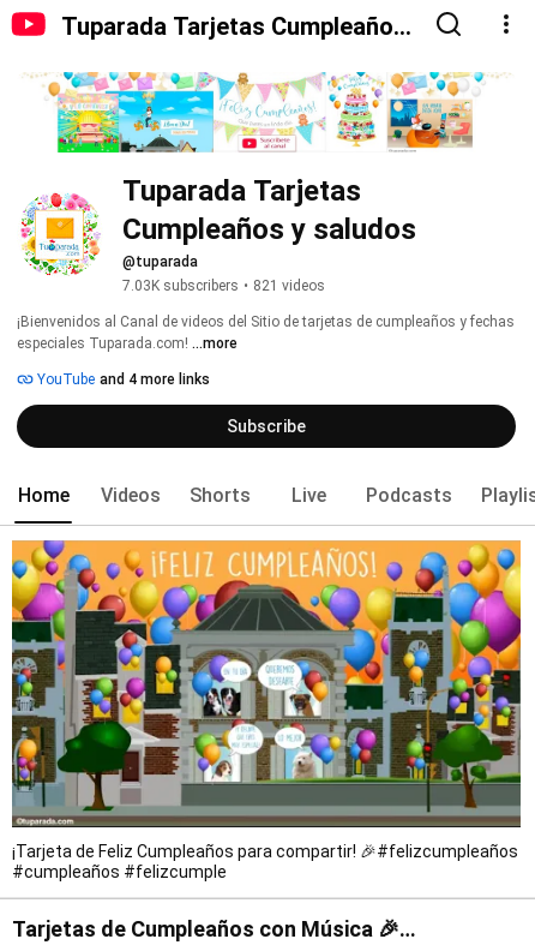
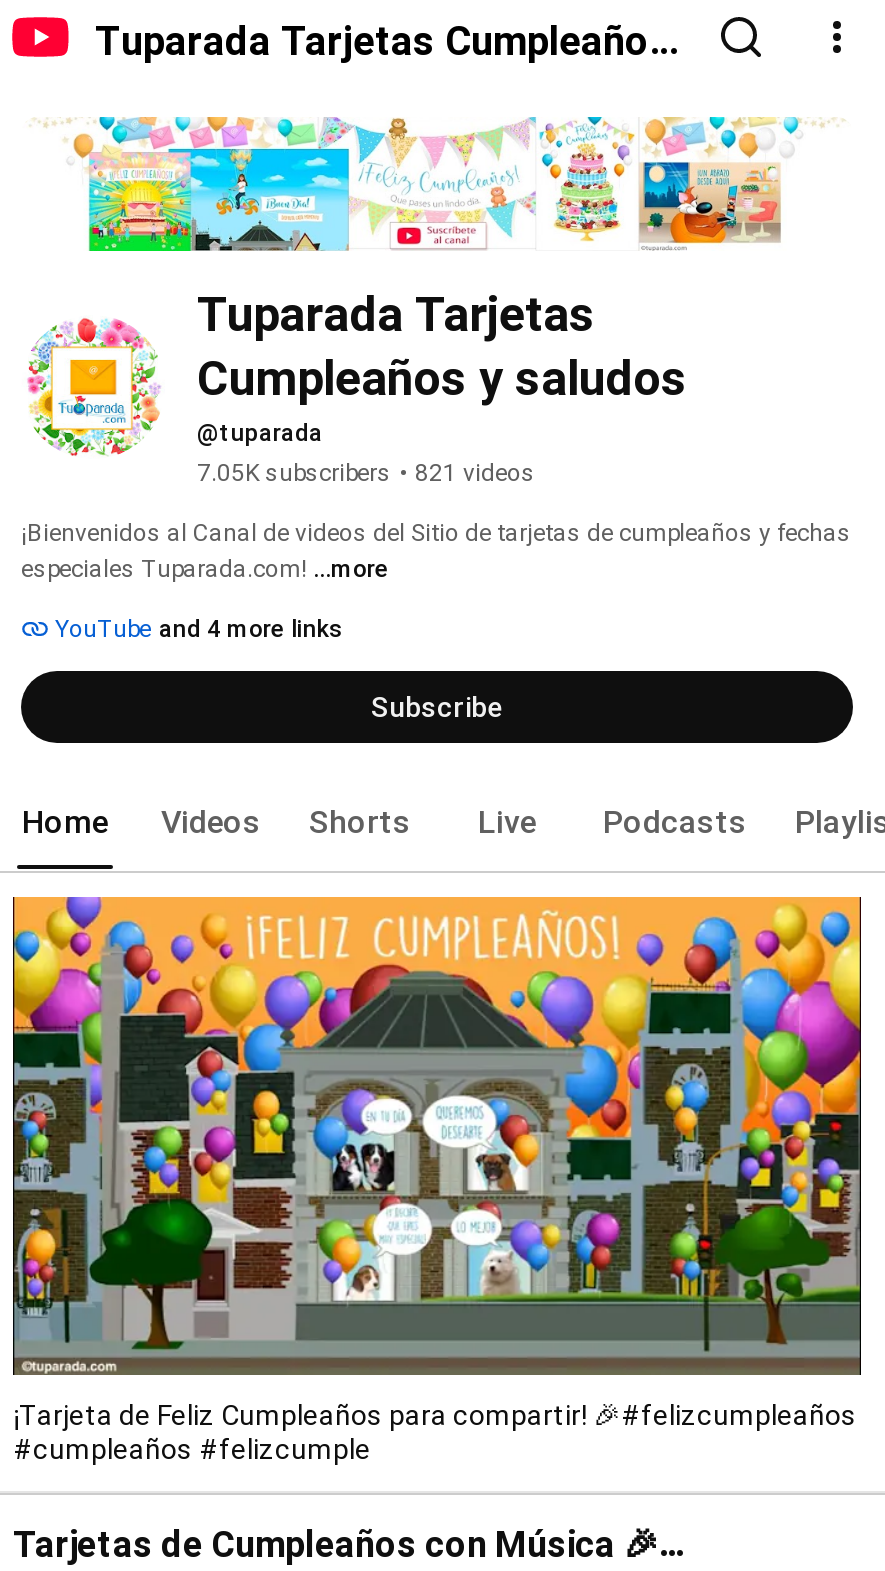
- 7.03K subscribers • 821 videos
+ 7.05K subscribers • 821 videos
